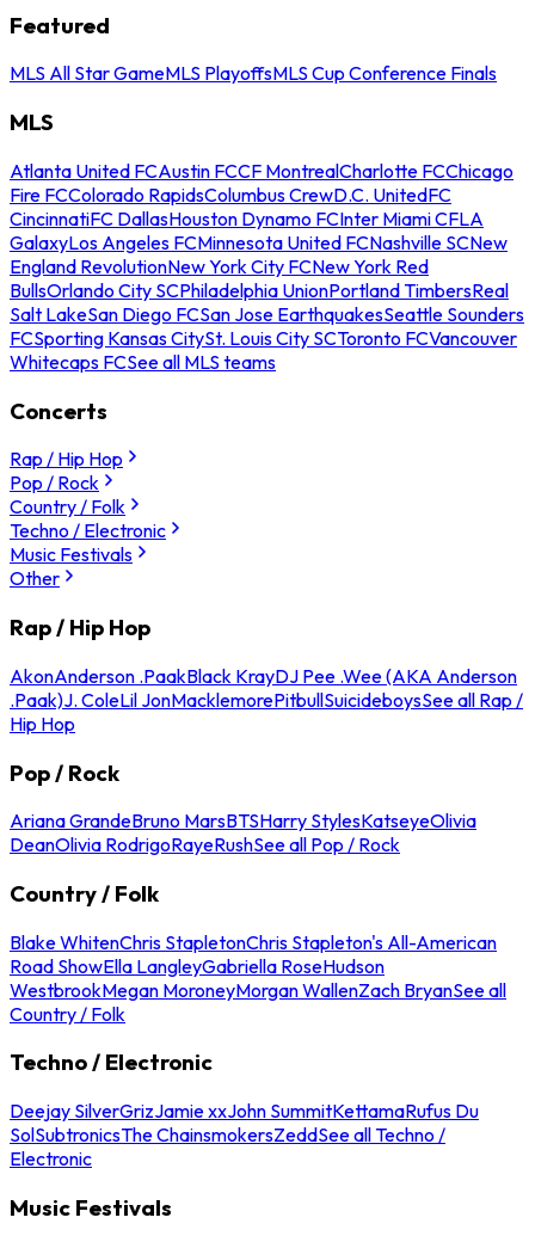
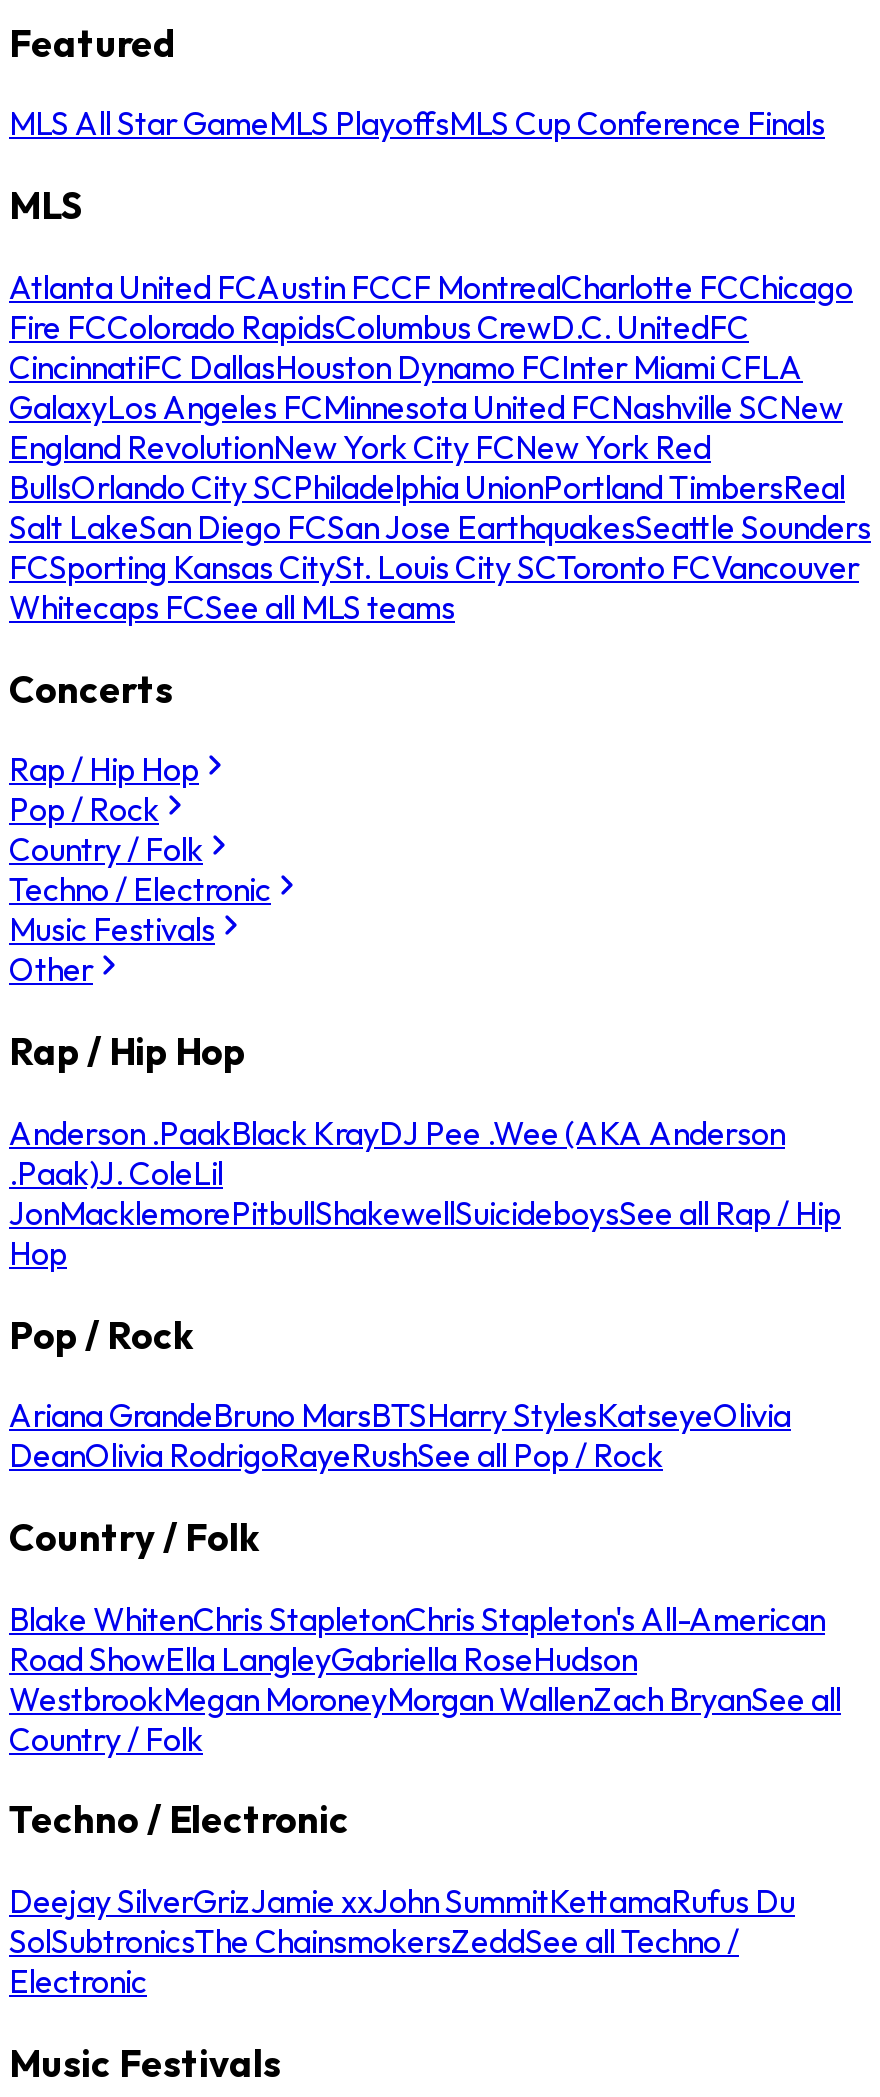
- AkonAnderson .PaakBlack KrayDJ Pee .Wee (AKA Anderson
- .Paak)J. ColeLil JonMacklemorePitbullSuicideboysSee all Rap /
- Hip Hop
+ Anderson .PaakBlack KrayDJ Pee .Wee (AKA Anderson
+ .Paak)J. ColeLil
+ JonMacklemorePitbullShakewellSuicideboysSee all Rap / Hip
+ Hop
